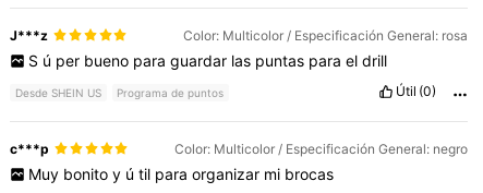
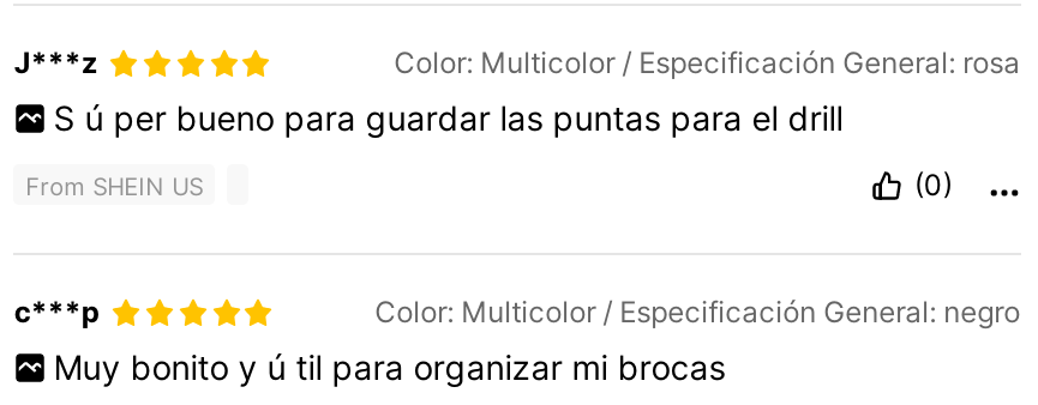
- Desde SHEIN US
- Programa de puntos
- Útil (0)
+ From SHEIN US
+ (0)
